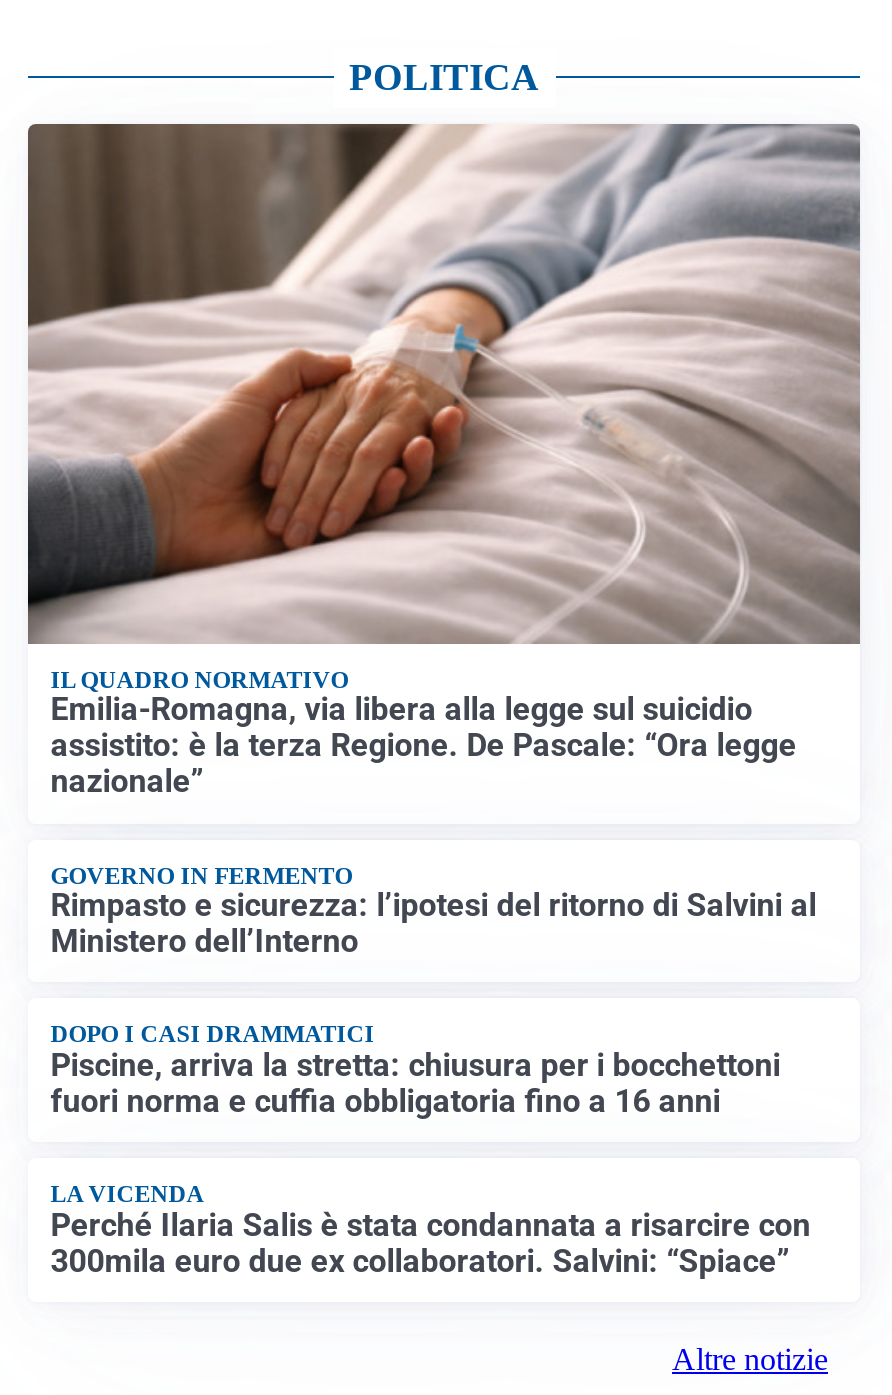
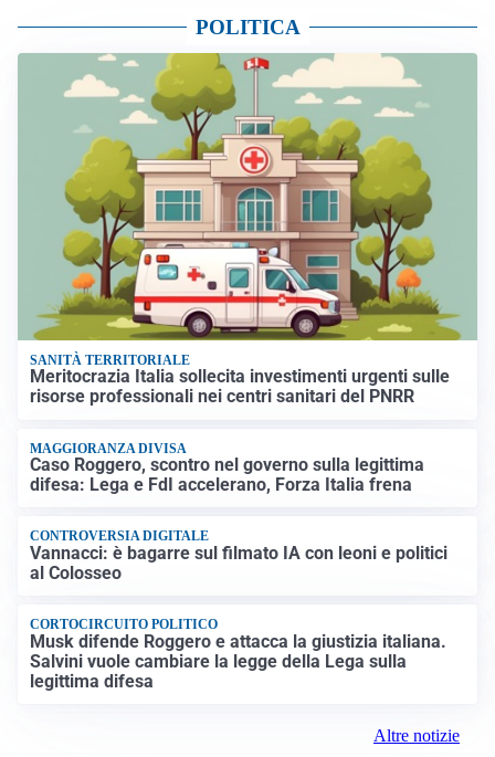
- [image]
- IL QUADRO NORMATIVO
- Emilia-Romagna, via libera alla legge sul suicidio
- assistito: è la terza Regione. De Pascale: “Ora legge
- nazionale”
+ [image]
+ SANITÀ TERRITORIALE
+ Meritocrazia Italia sollecita investimenti urgenti sulle
+ risorse professionali nei centri sanitari del PNRR

- GOVERNO IN FERMENTO
- Rimpasto e sicurezza: l’ipotesi del ritorno di Salvini al
- Ministero dell’Interno
+ MAGGIORANZA DIVISA
+ Caso Roggero, scontro nel governo sulla legittima
+ difesa: Lega e FdI accelerano, Forza Italia frena

- DOPO I CASI DRAMMATICI
- Piscine, arriva la stretta: chiusura per i bocchettoni
- fuori norma e cuffia obbligatoria fino a 16 anni
+ CONTROVERSIA DIGITALE
+ Vannacci: è bagarre sul filmato IA con leoni e politici
+ al Colosseo

- LA VICENDA
- Perché Ilaria Salis è stata condannata a risarcire con
- 300mila euro due ex collaboratori. Salvini: “Spiace”
+ CORTOCIRCUITO POLITICO
+ Musk difende Roggero e attacca la giustizia italiana.
+ Salvini vuole cambiare la legge della Lega sulla
+ legittima difesa
